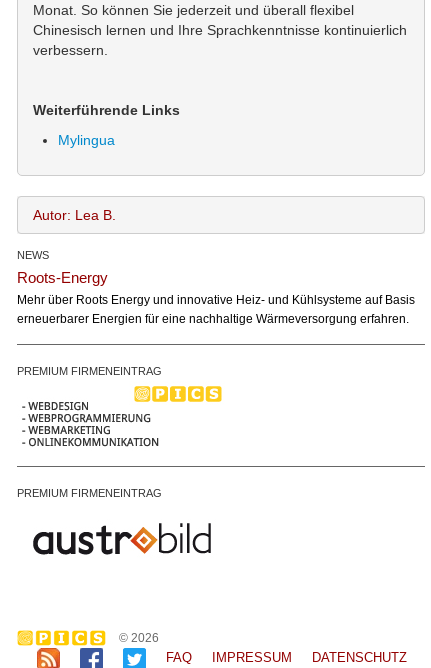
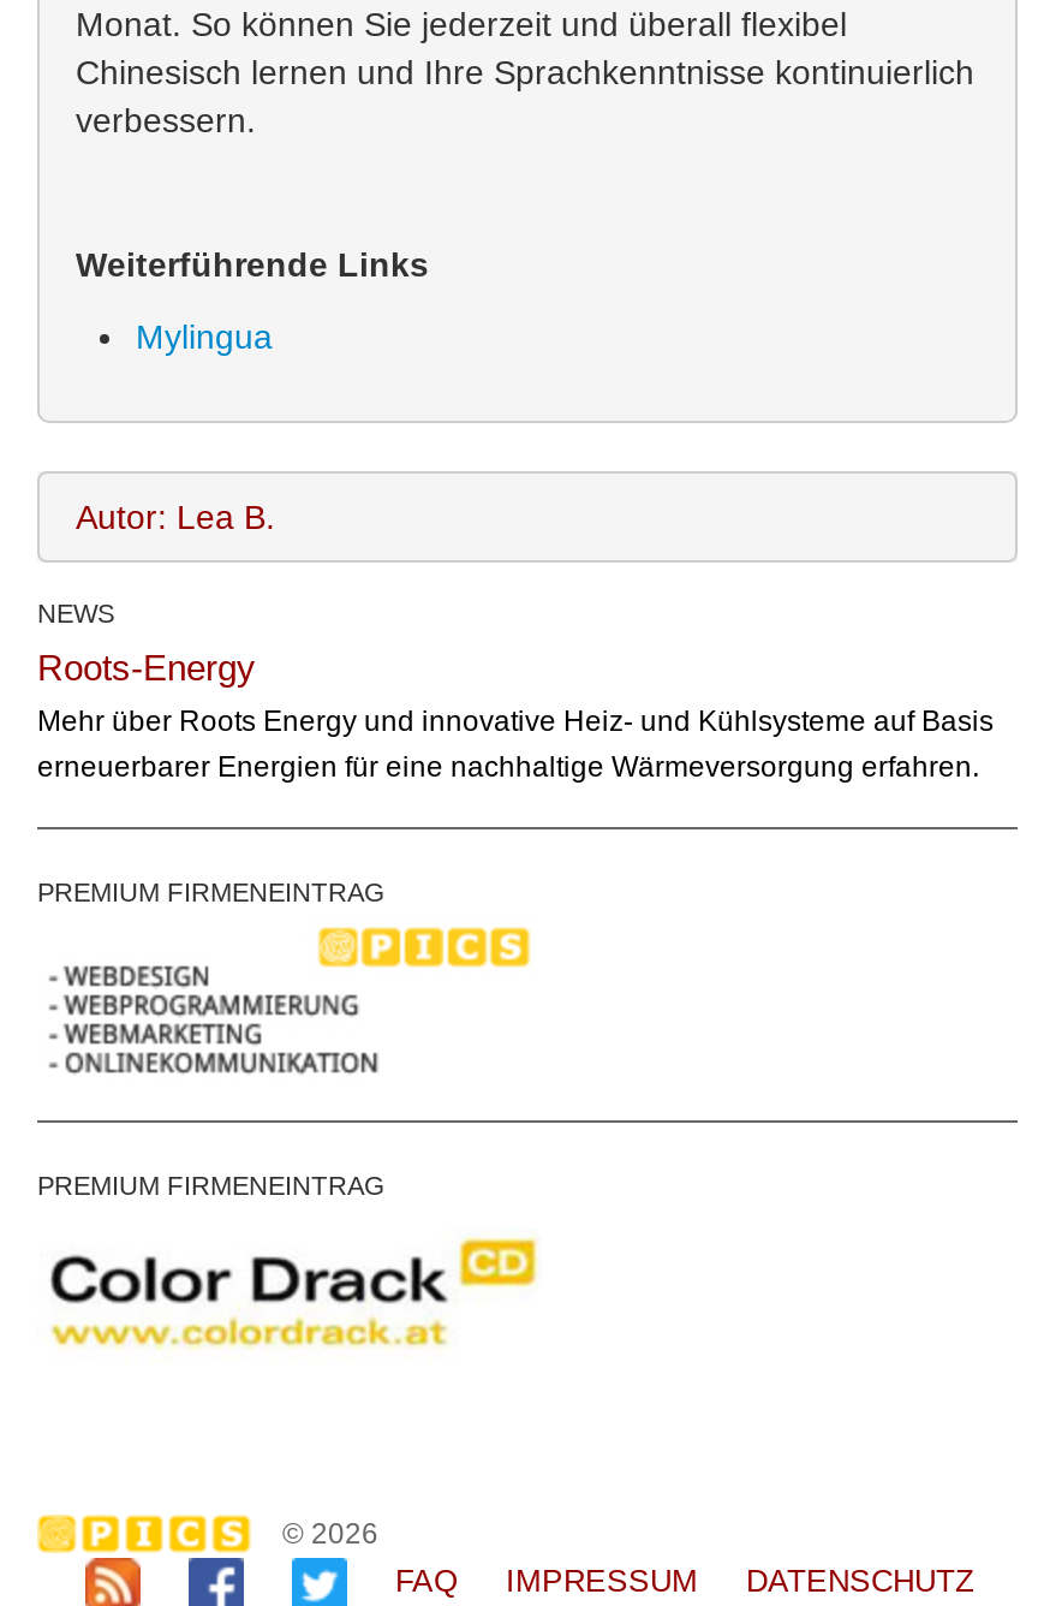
- [image]
+ [image]
